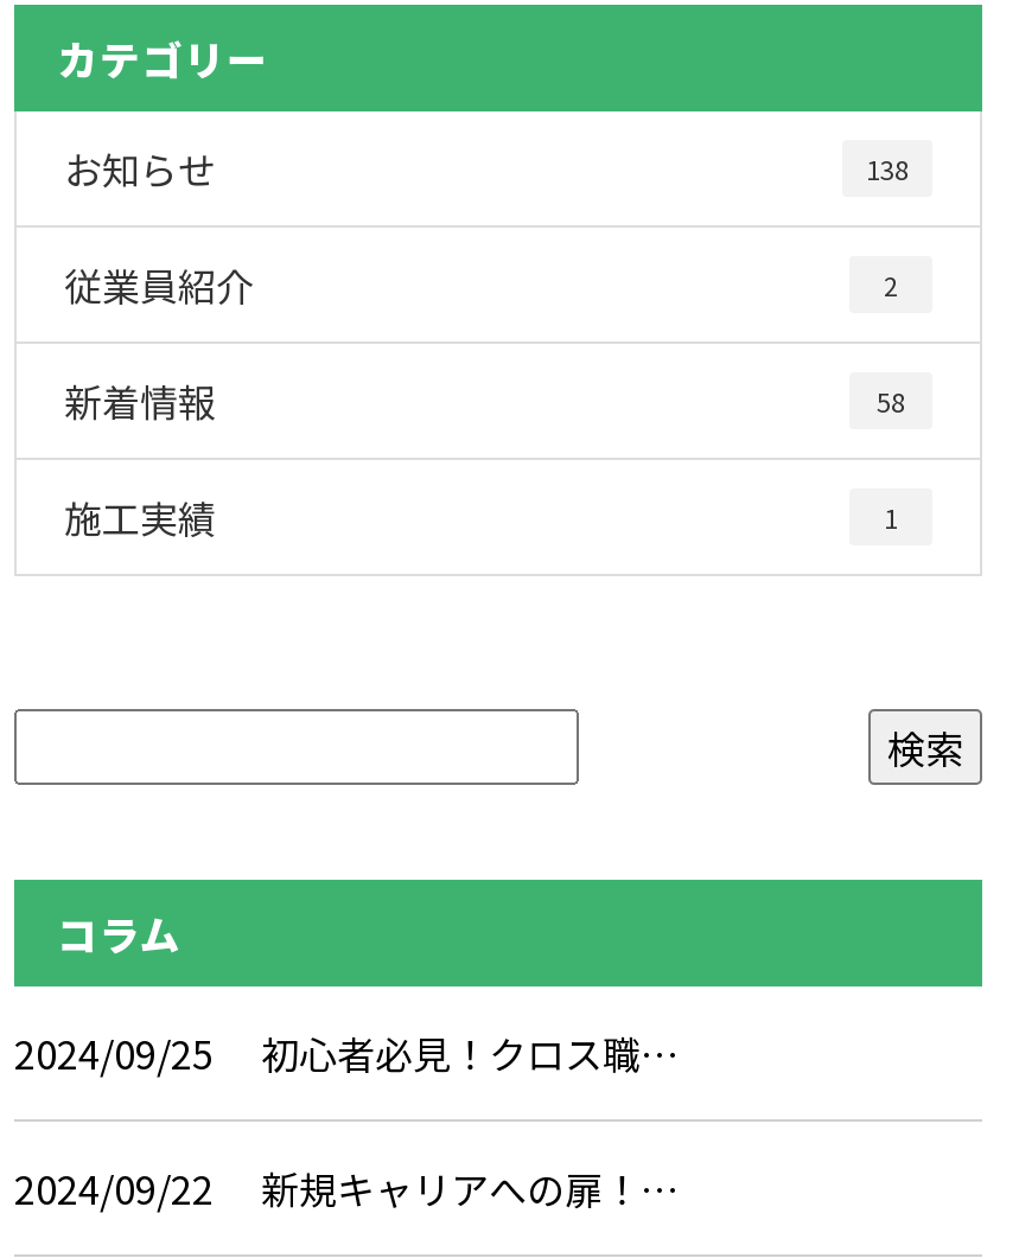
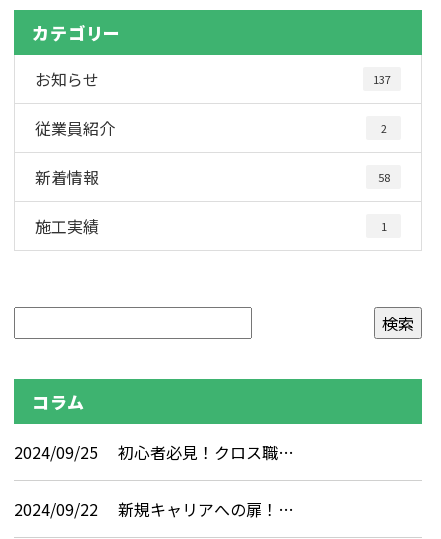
- 138
+ 137
